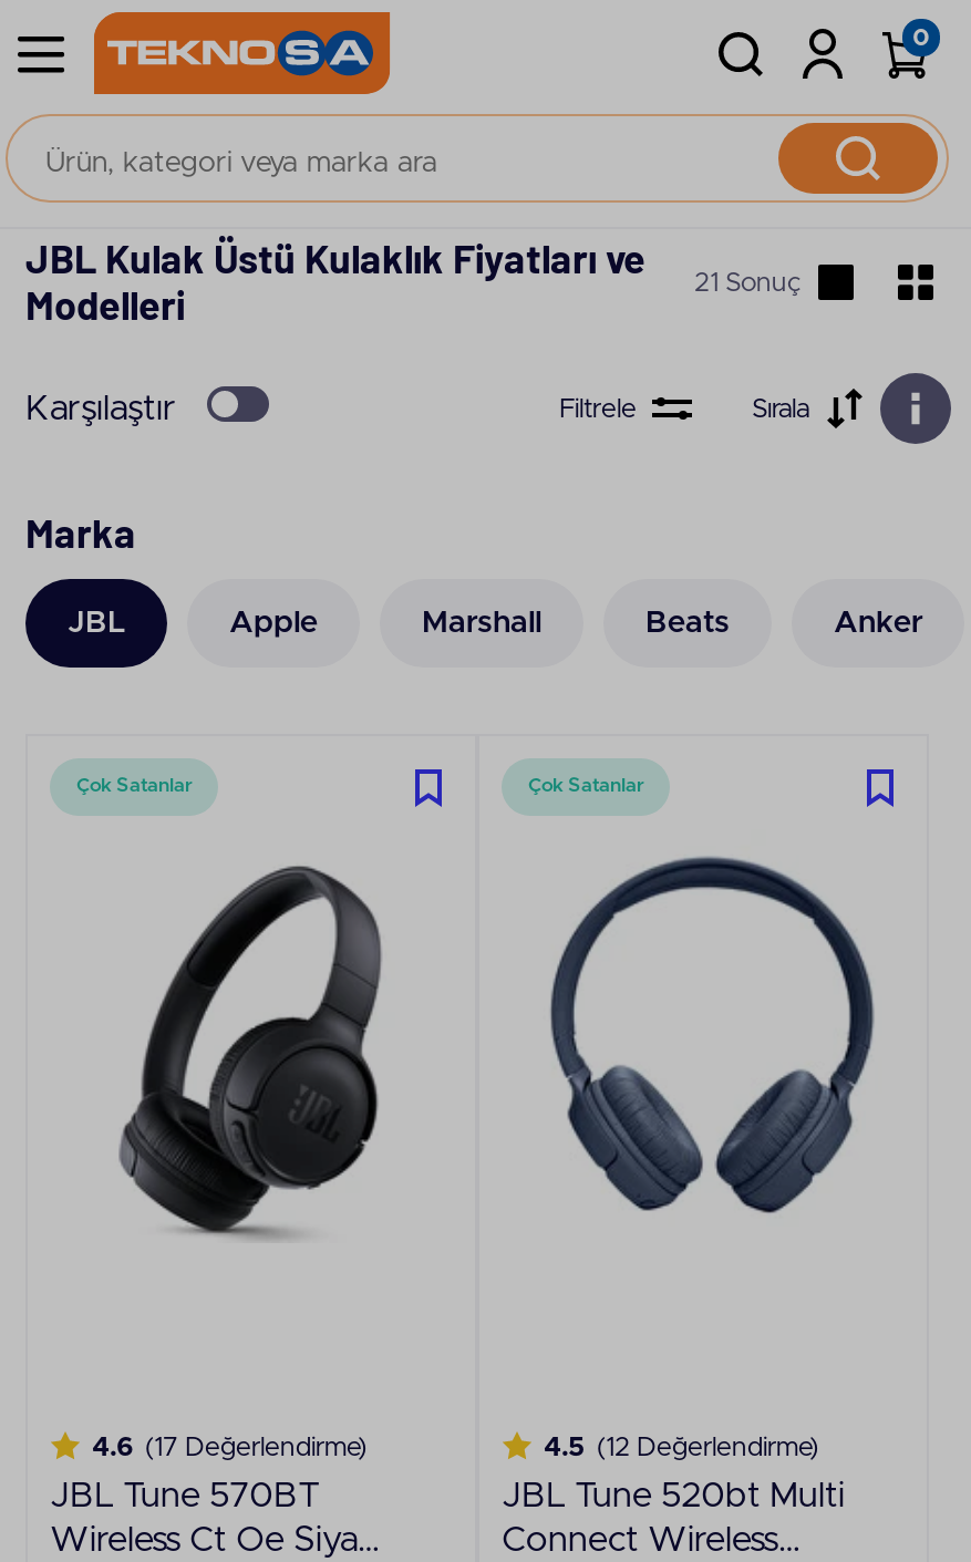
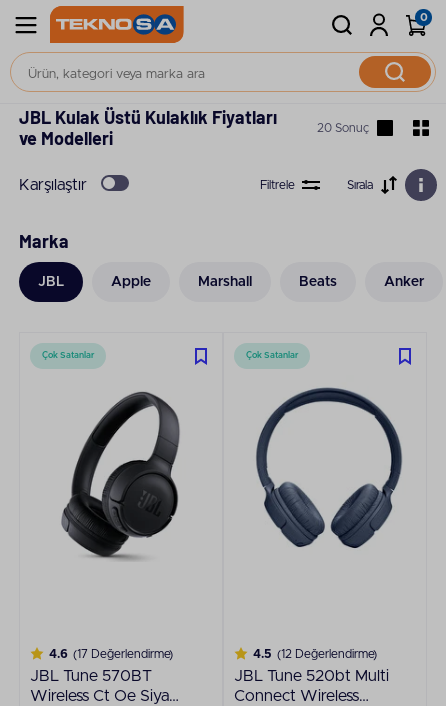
- JBL Kulak Üstü Kulaklık Fiyatları ve
- Modelleri
- 21 Sonuç
+ JBL Kulak Üstü Kulaklık Fiyatları
+ ve Modelleri
+ 20 Sonuç
